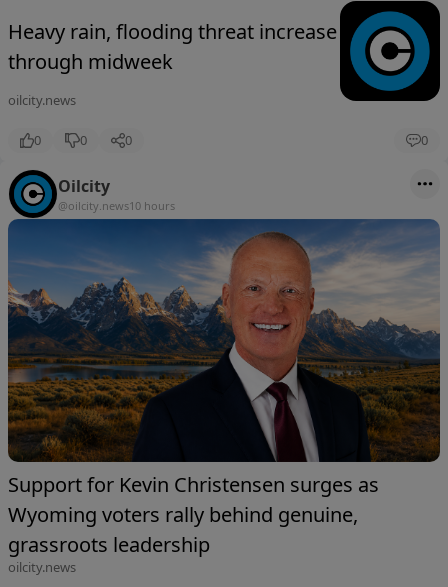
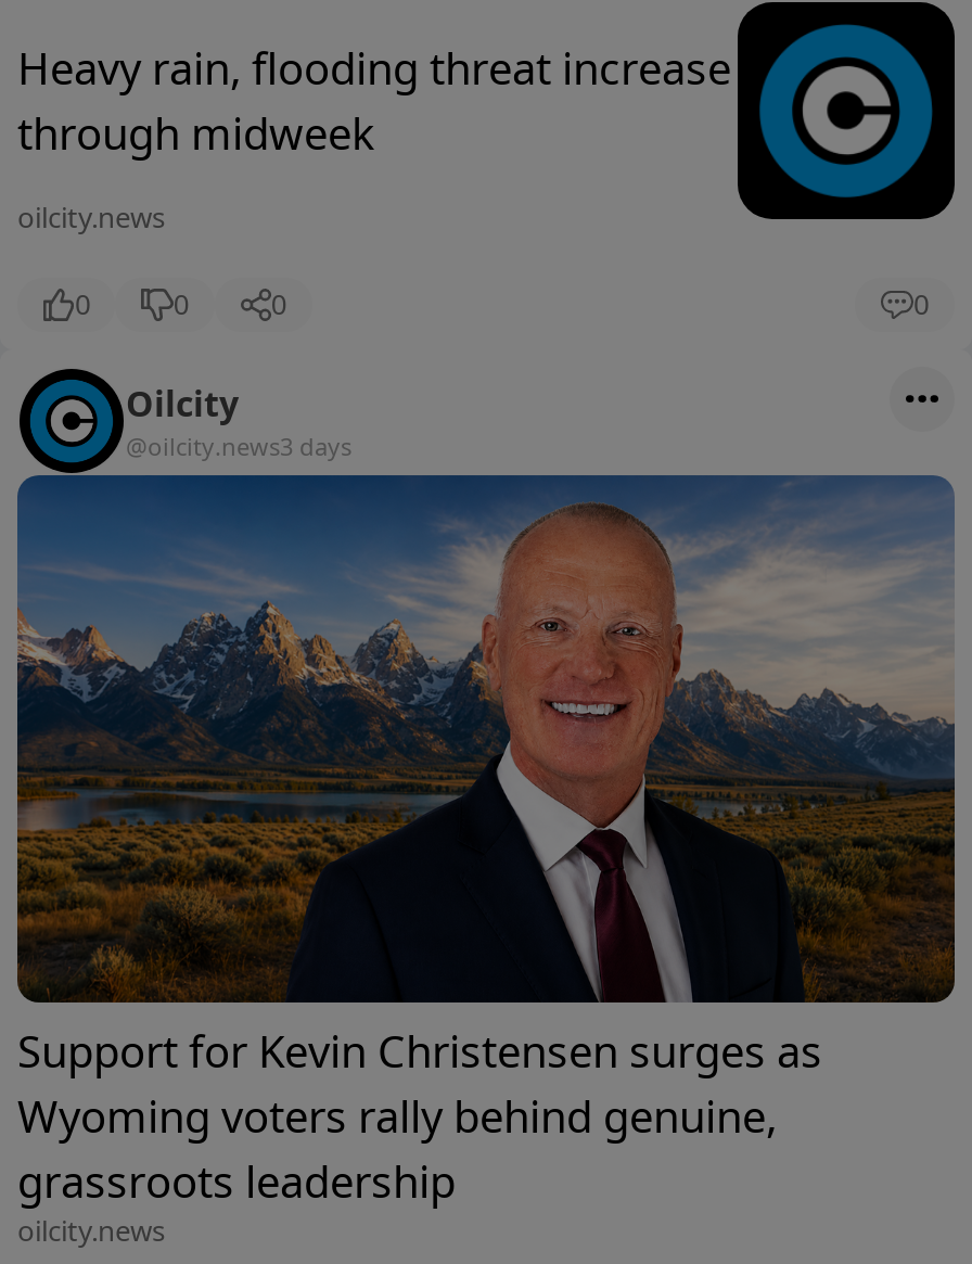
- @oilcity.news10 hours
+ @oilcity.news3 days
